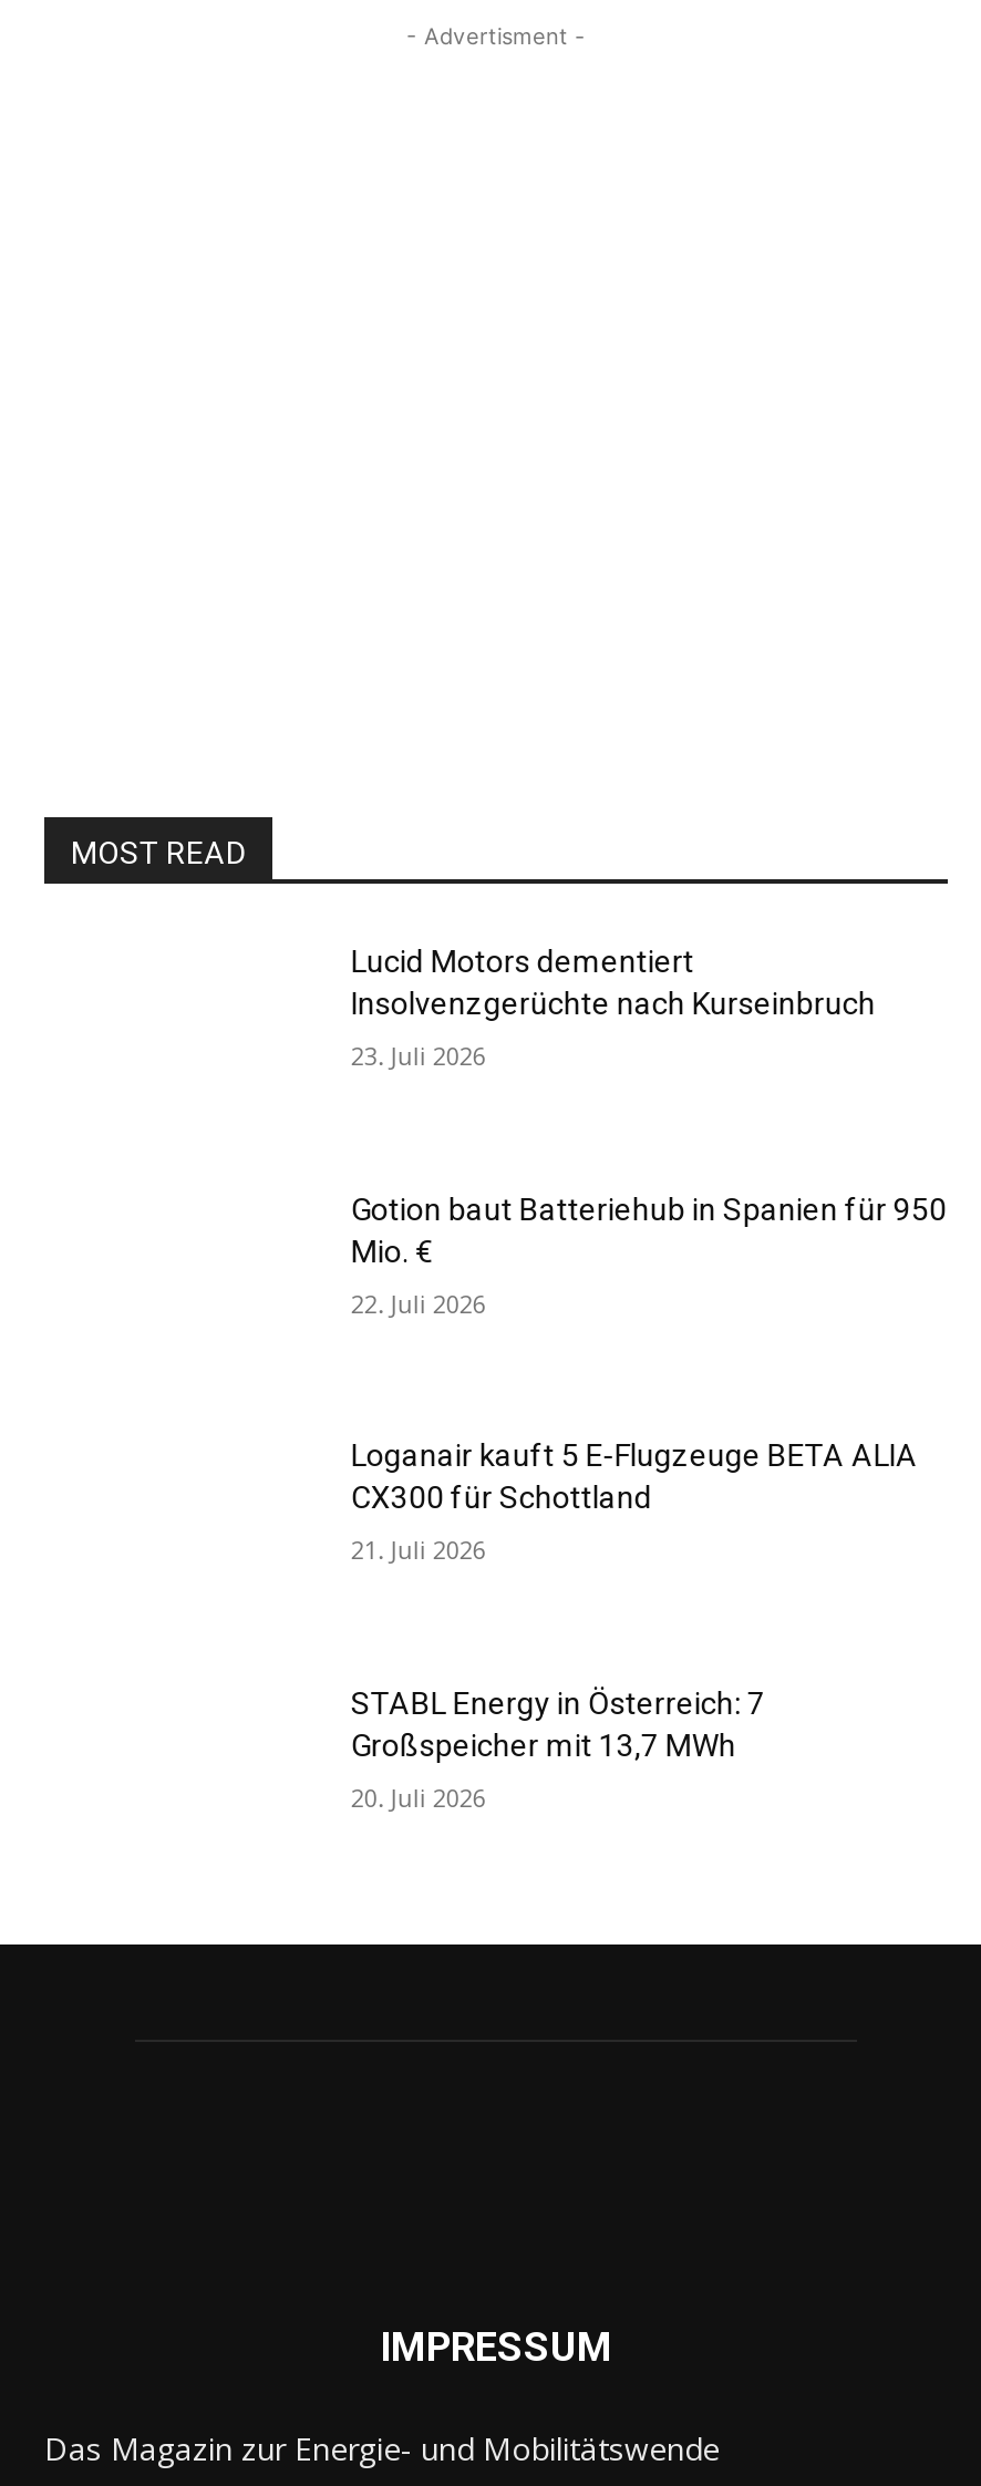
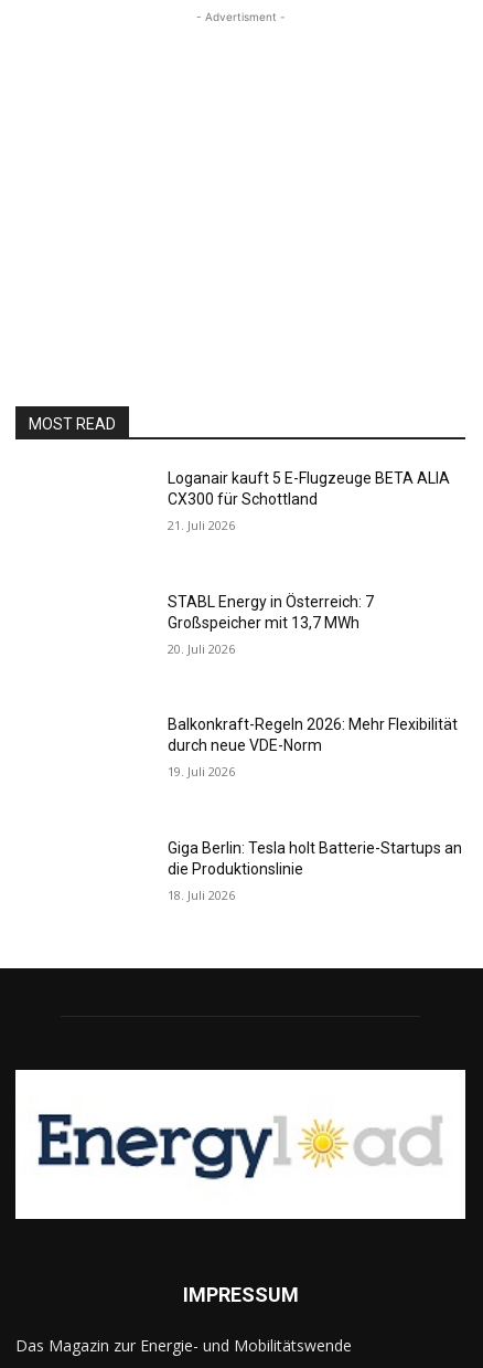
- Lucid Motors dementiert
- Insolvenzgerüchte nach Kurseinbruch
- 23. Juli 2026

- Gotion baut Batteriehub in Spanien für 950
- Mio. €
- 22. Juli 2026

moved up: Loganair kauft 5 E-Flugzeuge BETA ALIA | CX300 für Schottland | 21. Juli 2026 | STABL Energy in Österreich: 7 | Großspeicher mit 13,7 MWh | 20. Juli 2026

+ [image]

+ Balkonkraft-Regeln 2026: Mehr Flexibilität
+ durch neue VDE-Norm
+ 19. Juli 2026

+ Giga Berlin: Tesla holt Batterie-Startups an
+ die Produktionslinie
+ 18. Juli 2026
